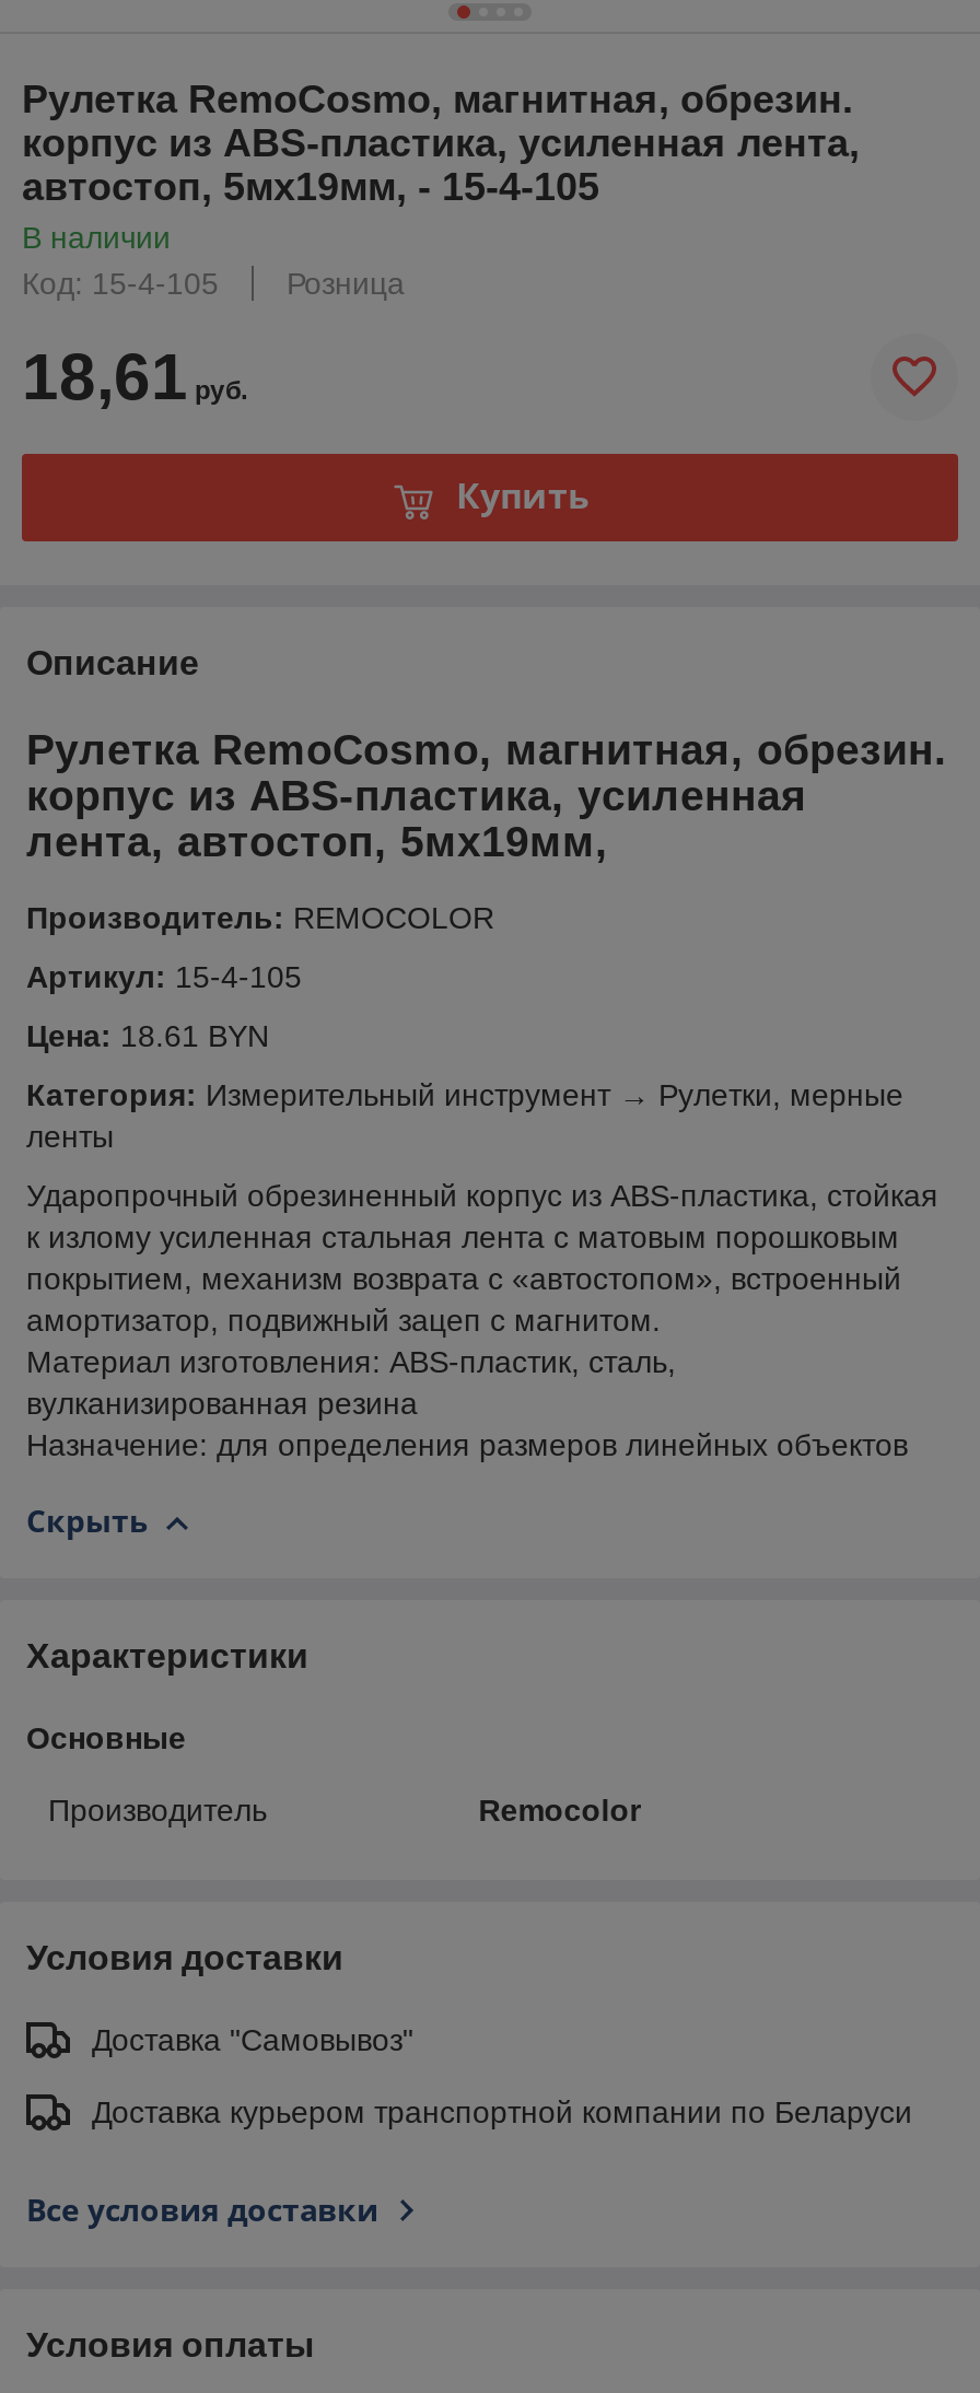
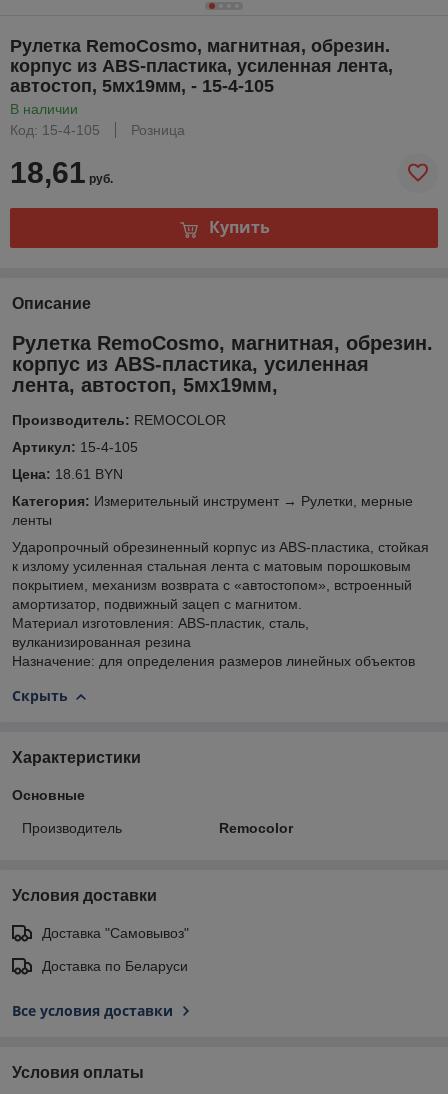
- Доставка курьером транспортной компании по Беларуси
+ Доставка по Беларуси
